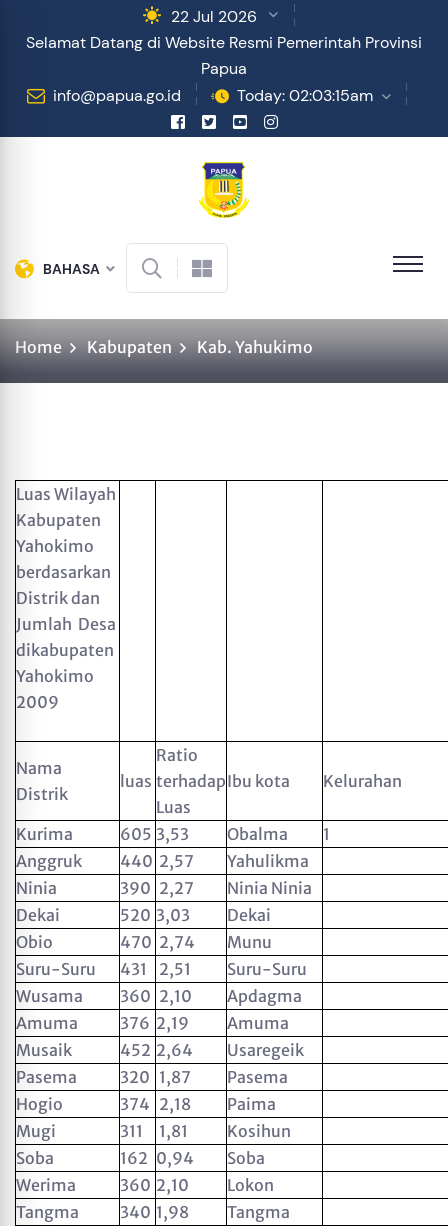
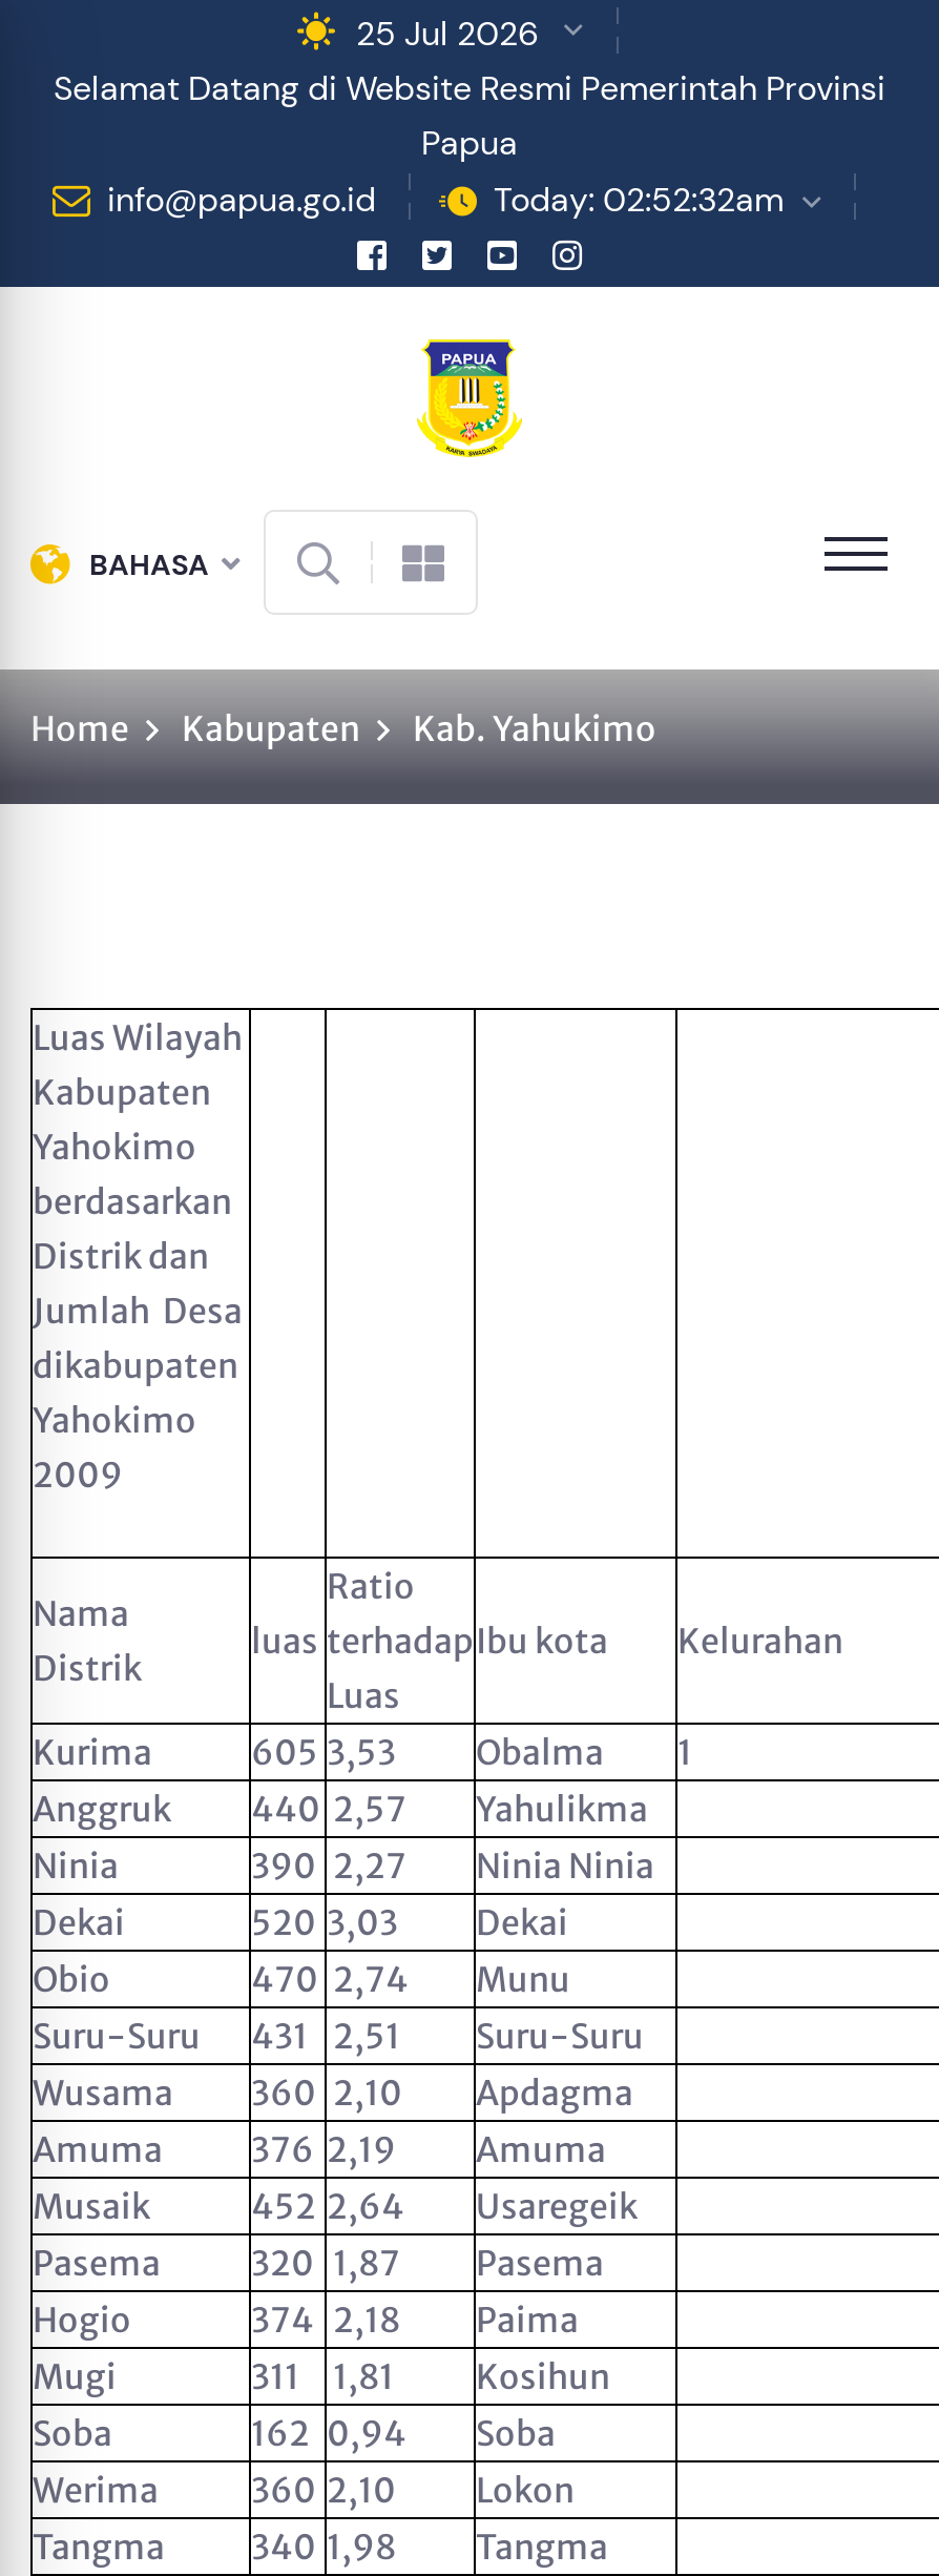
- 22 Jul 2026
+ 25 Jul 2026

- Today: 02:03:15am
+ Today: 02:52:32am
